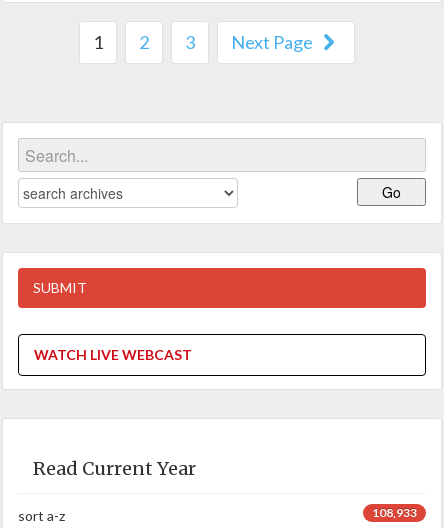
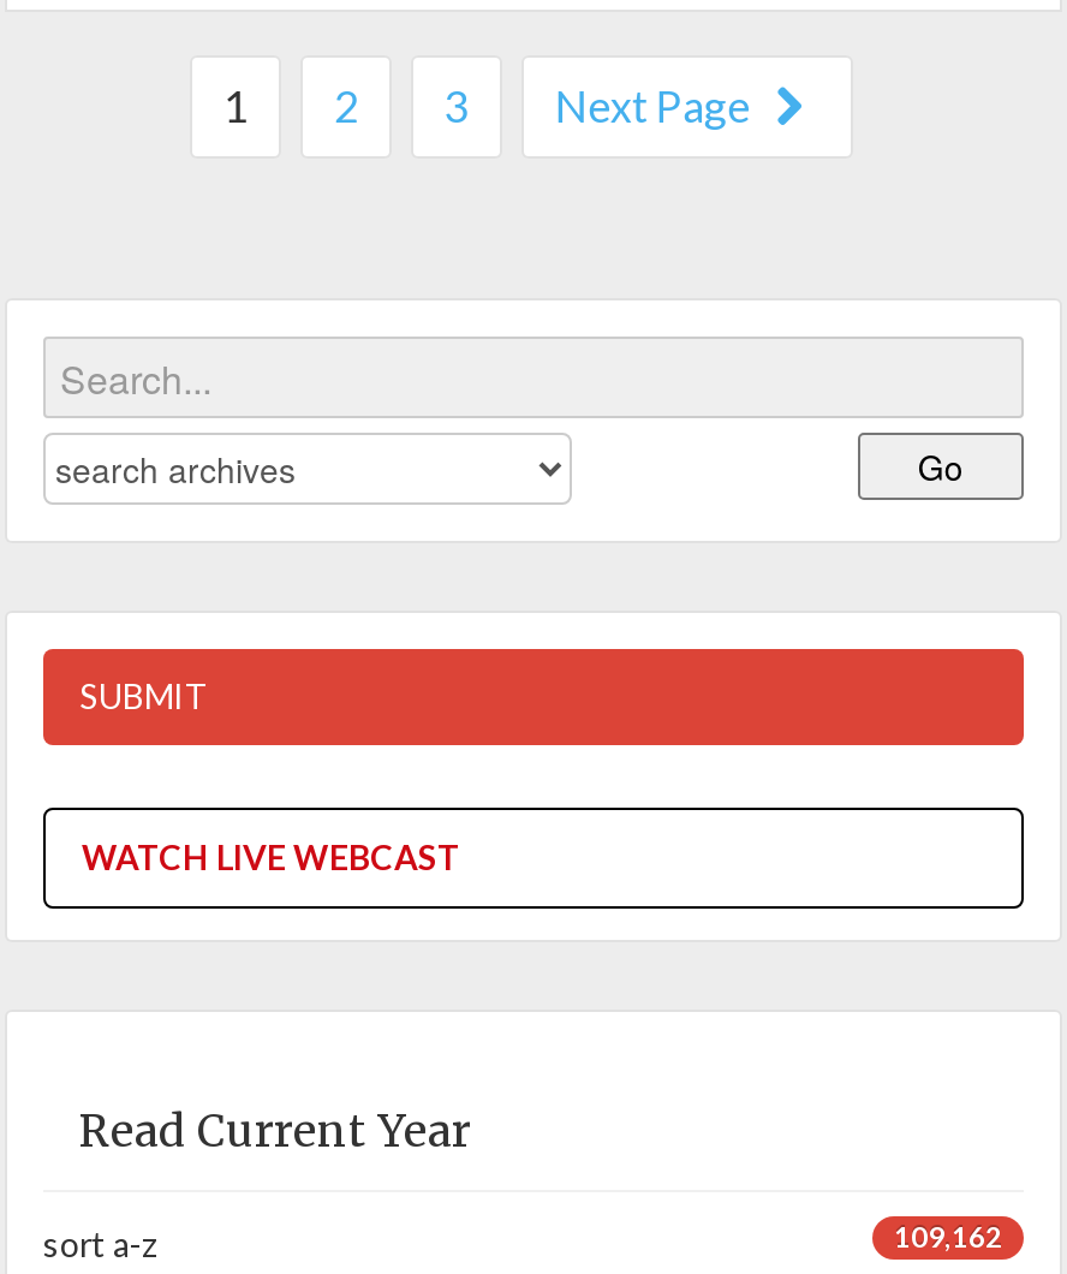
- 108,933
+ 109,162
